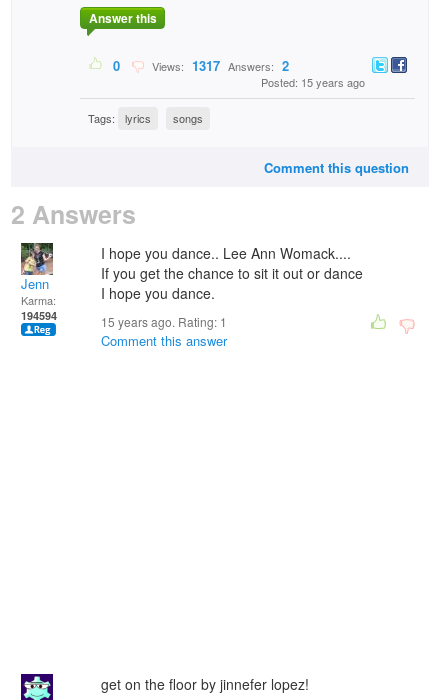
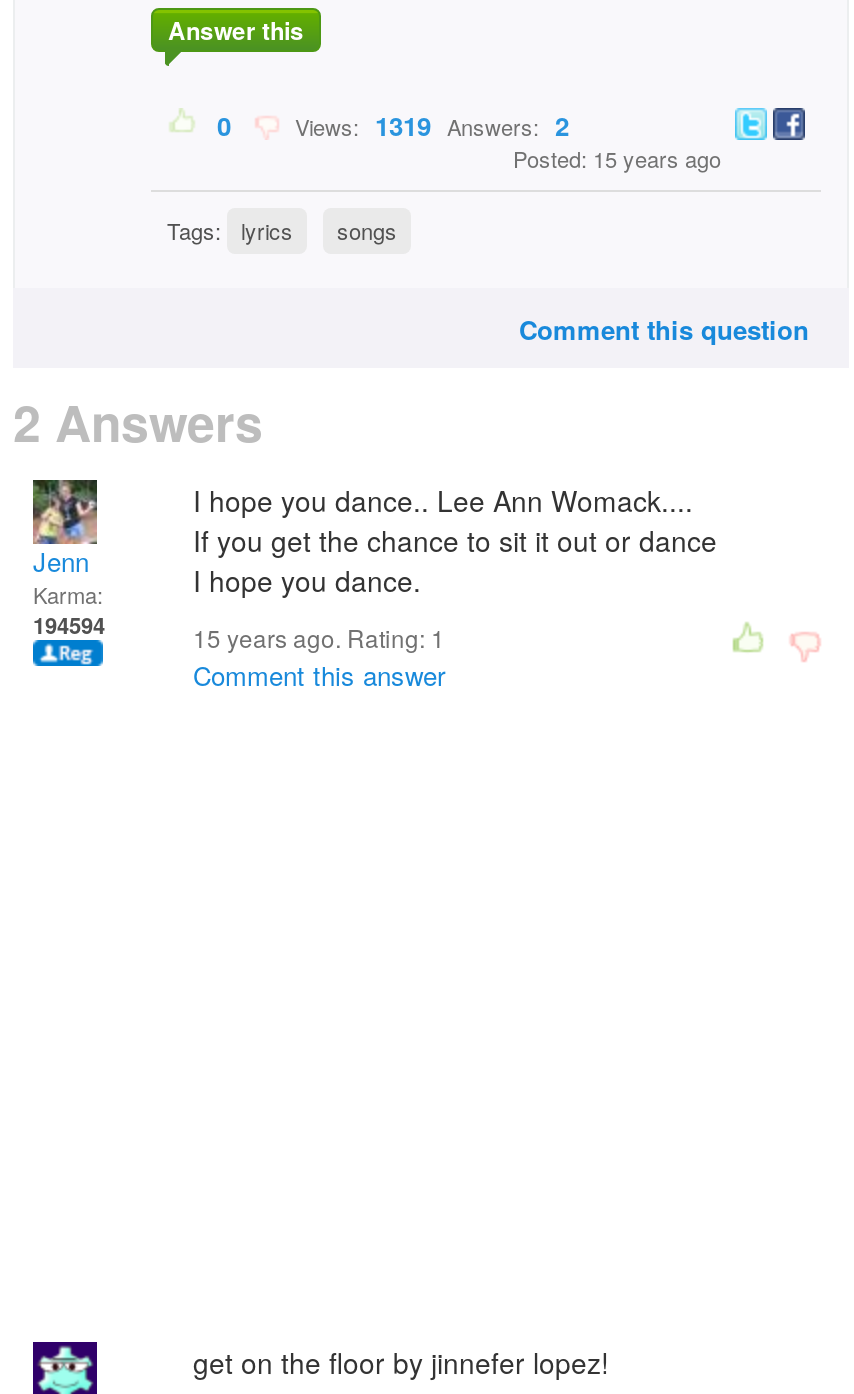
- Views: 1317 Answers: 2
+ Views: 1319 Answers: 2
